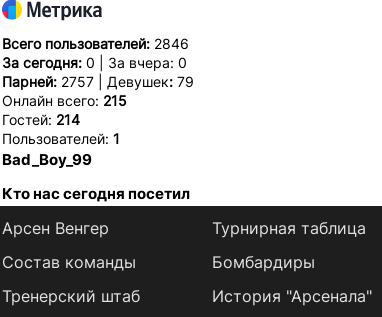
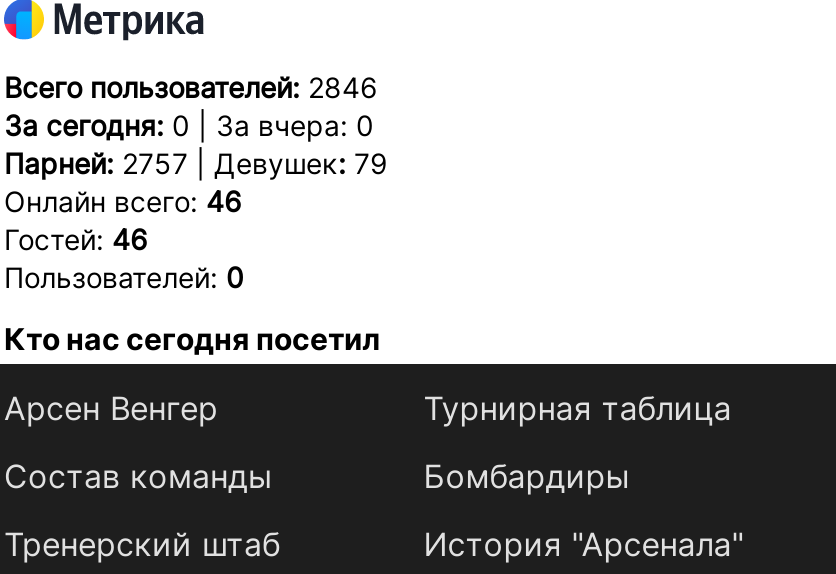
- Онлайн всего: 215
- Гостей: 214
- Пользователей: 1
- Bad_Boy_99
+ Онлайн всего: 46
+ Гостей: 46
+ Пользователей: 0
